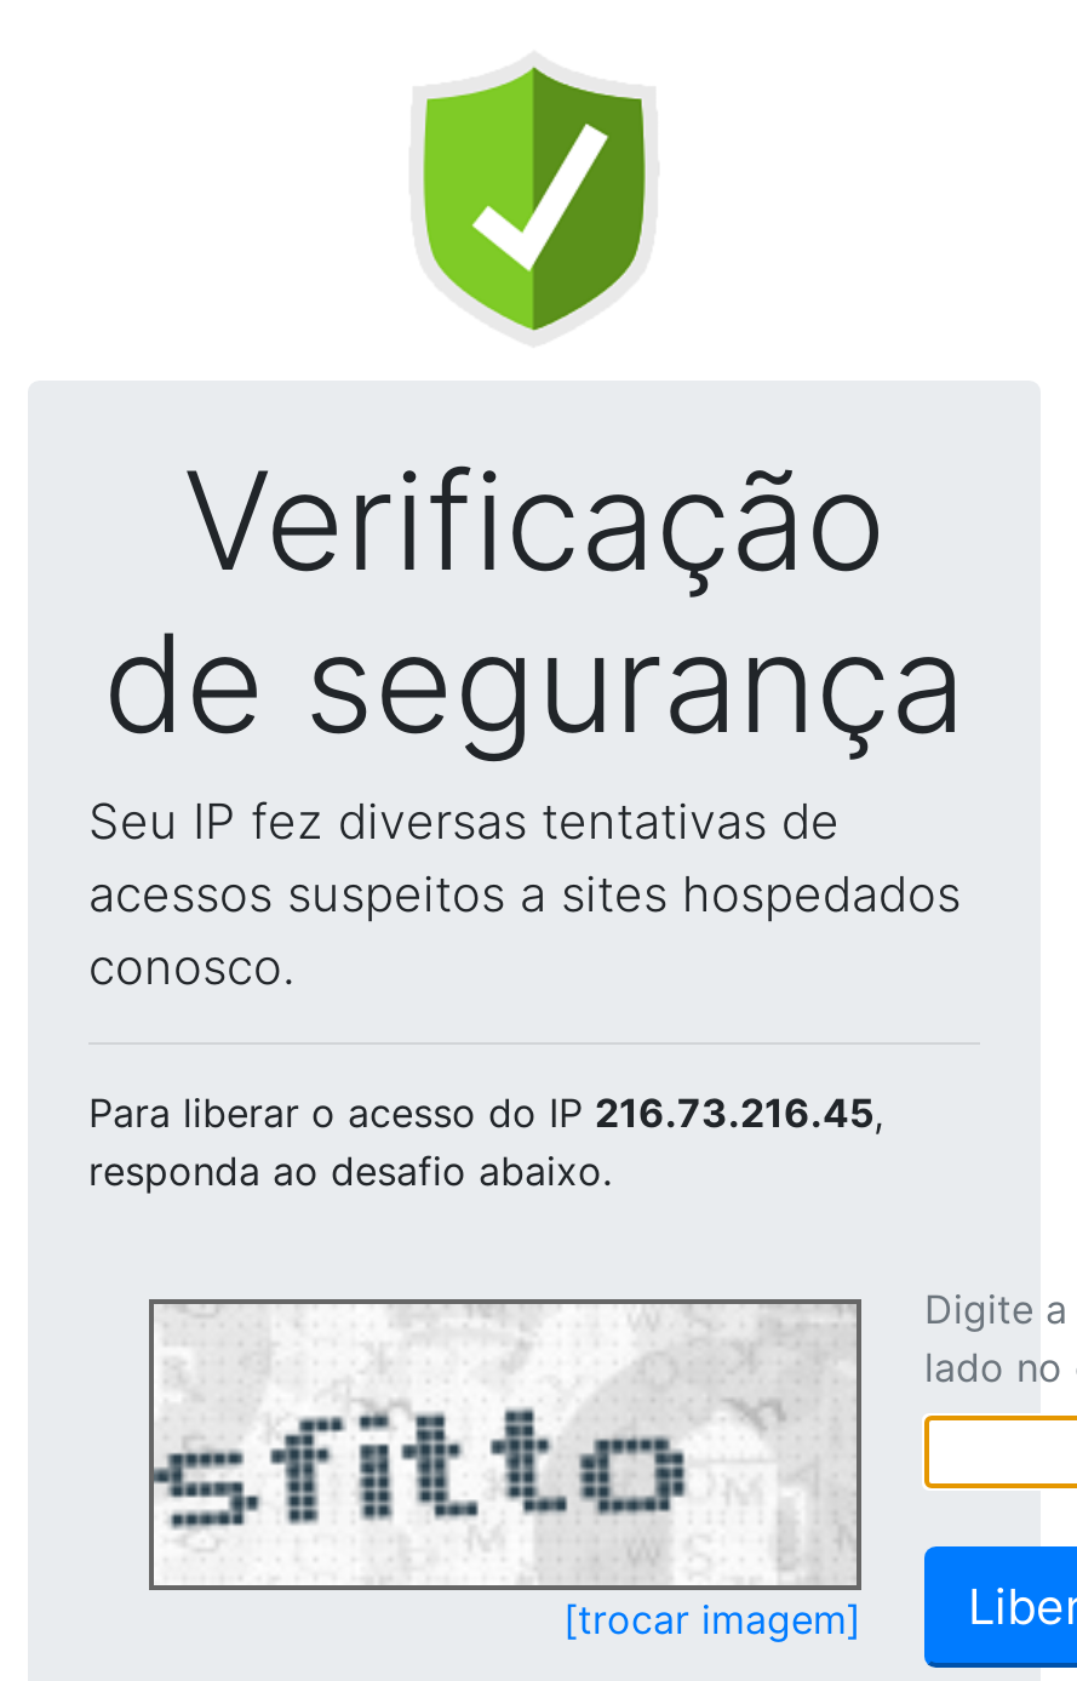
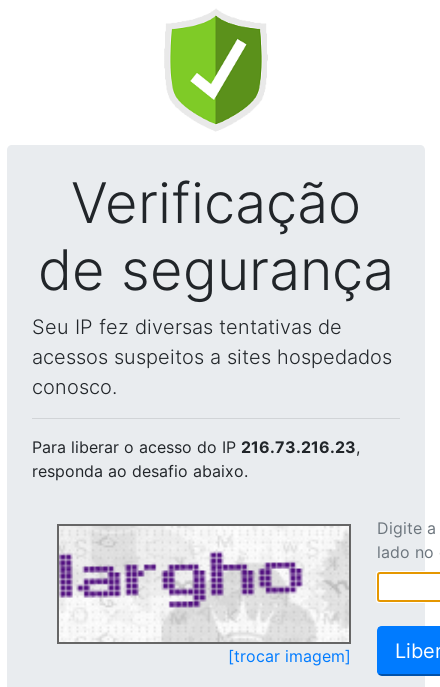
- Para liberar o acesso do IP 216.73.216.45,
+ Para liberar o acesso do IP 216.73.216.23,

- [image]
+ [image]
